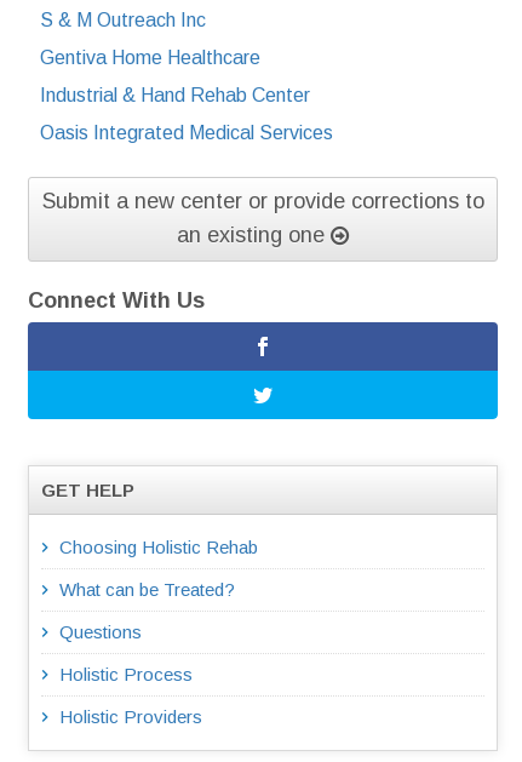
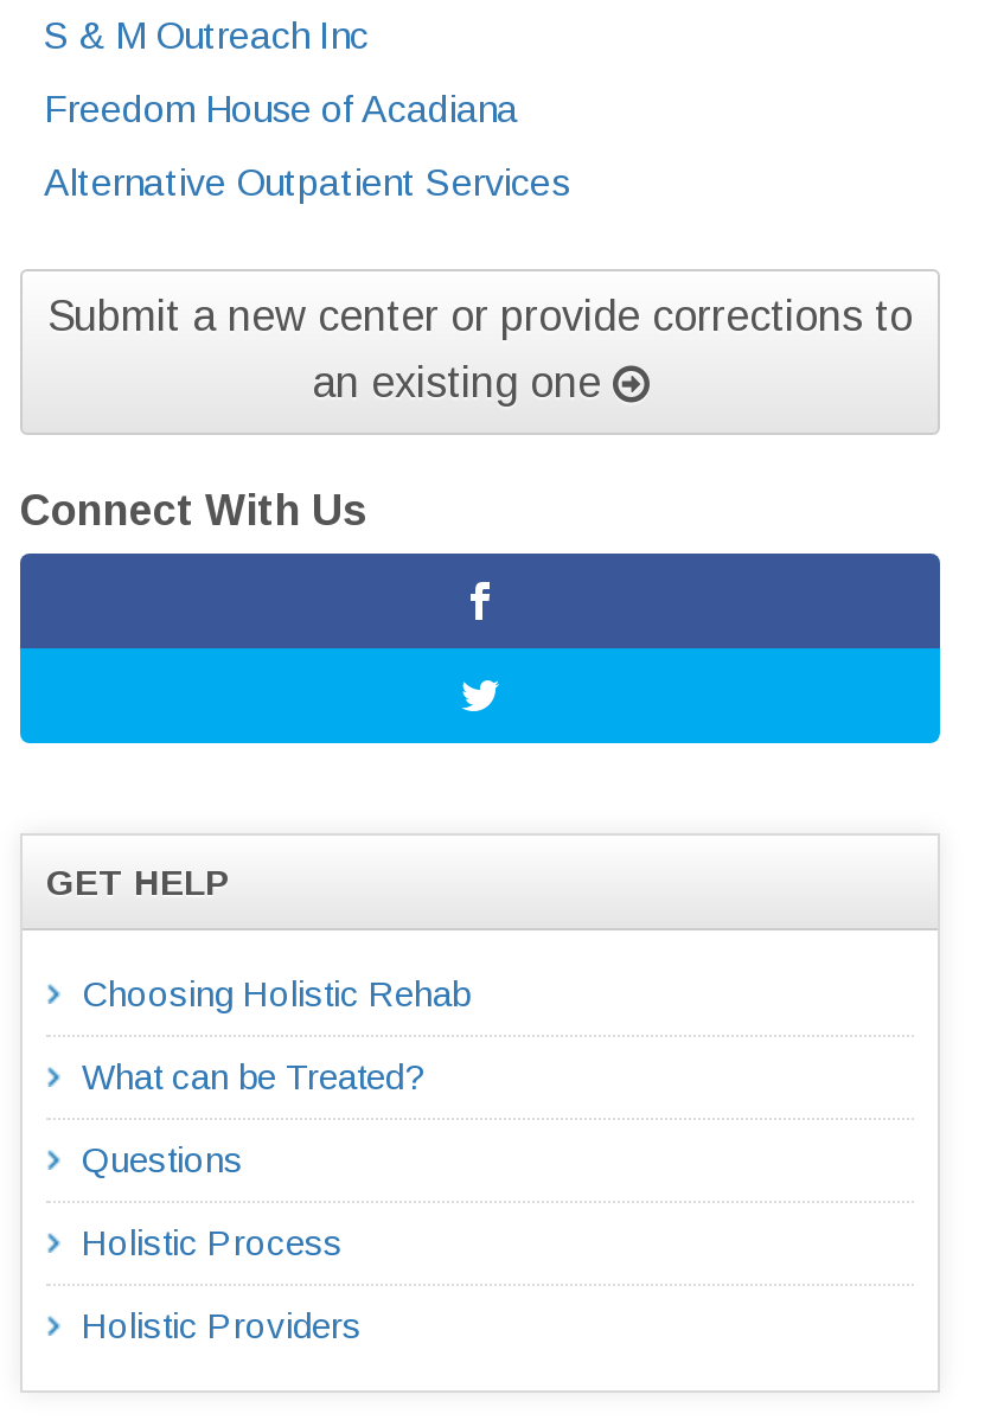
- Gentiva Home Healthcare
- Industrial & Hand Rehab Center
- Oasis Integrated Medical Services
+ Freedom House of Acadiana
+ Alternative Outpatient Services
